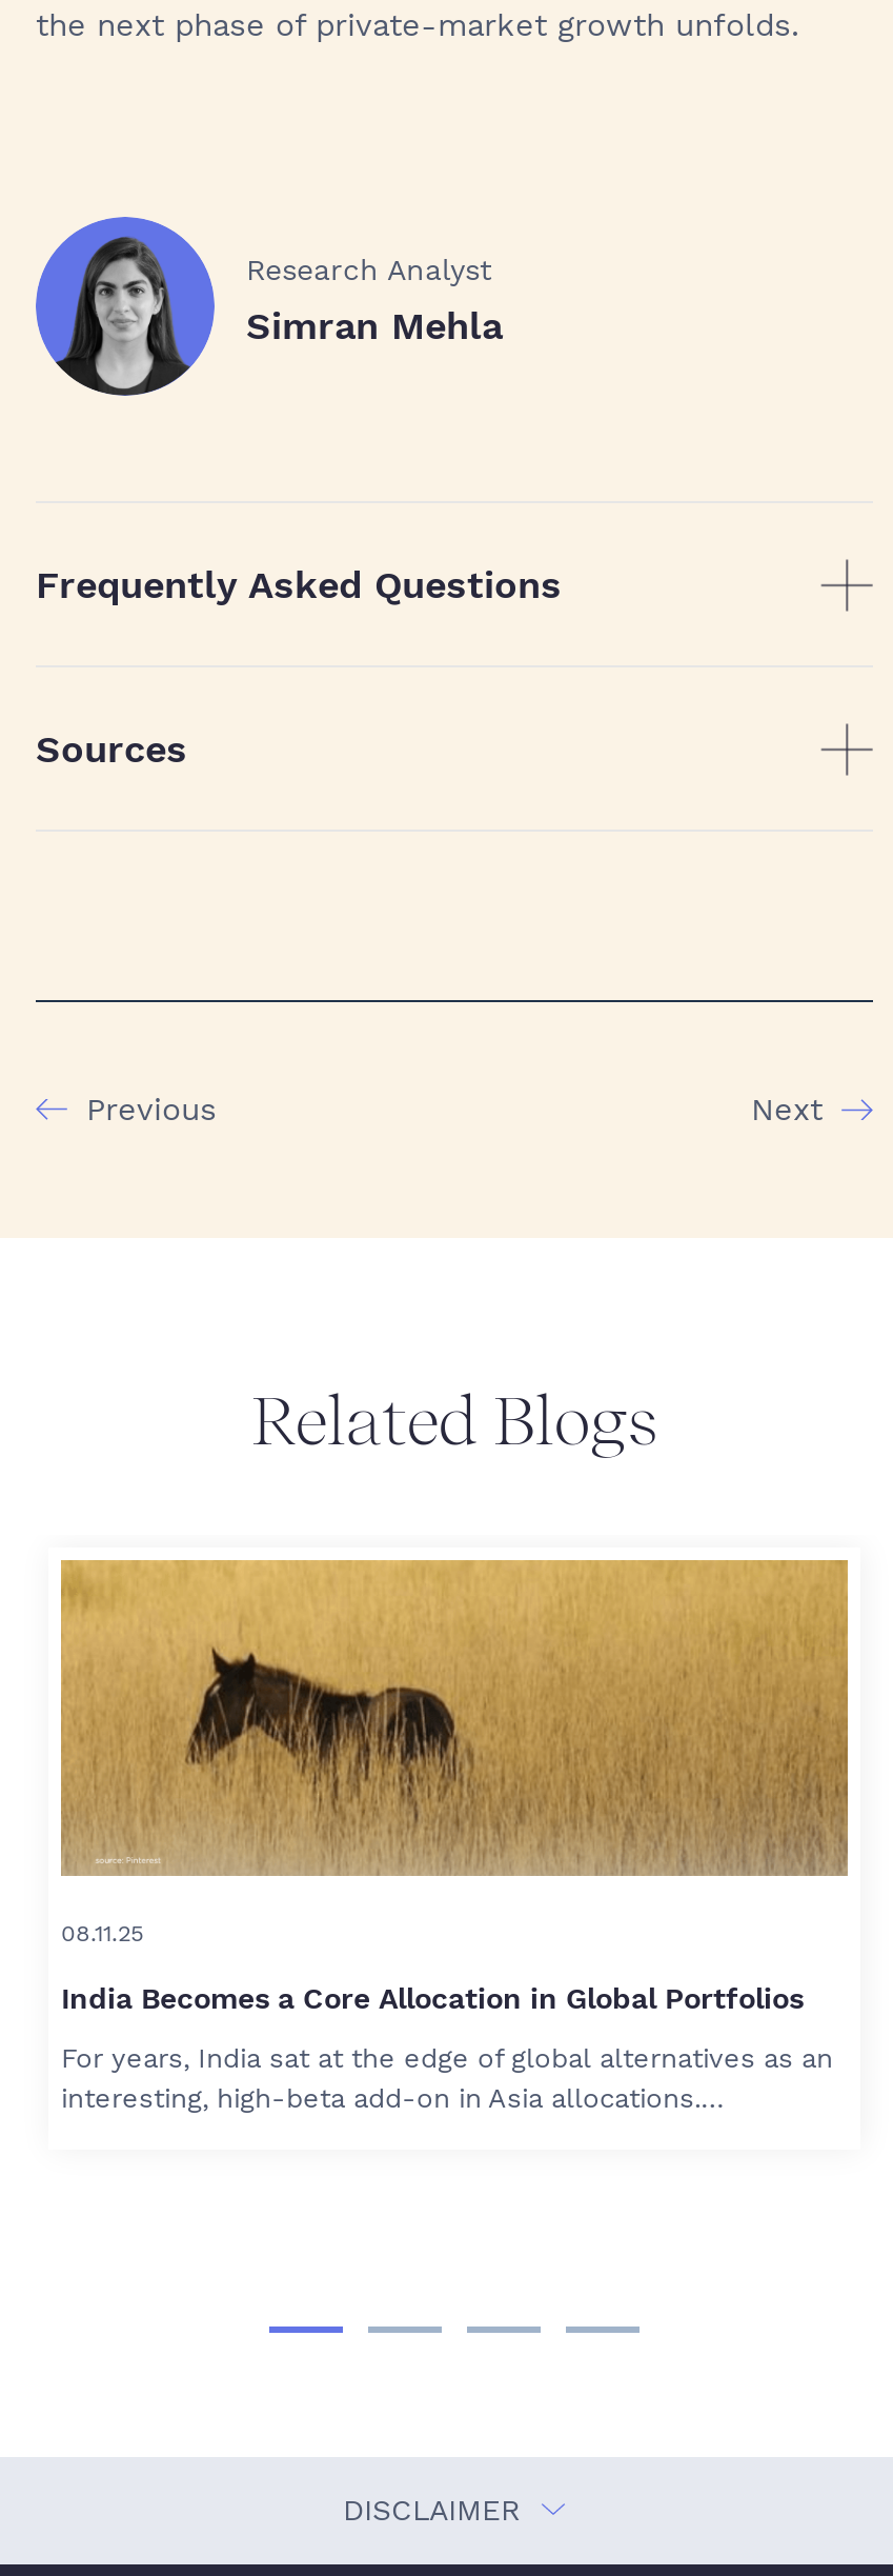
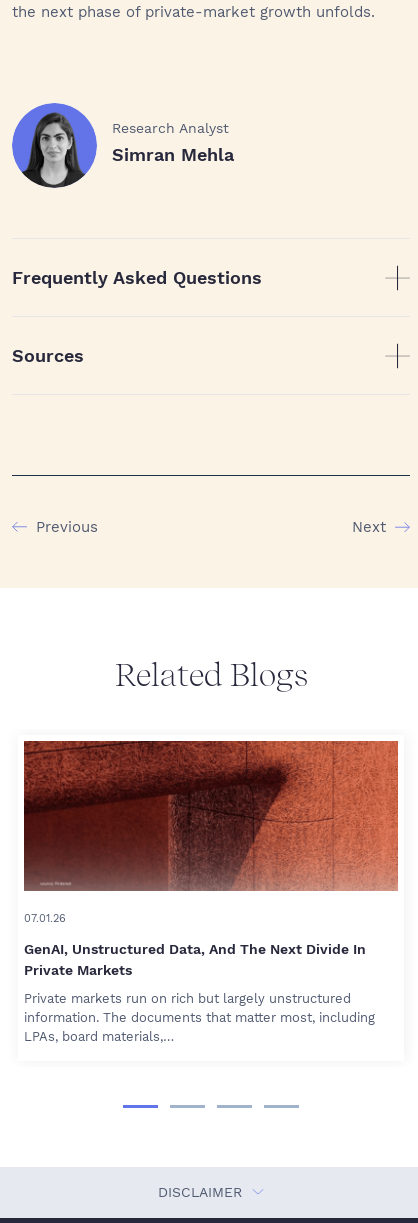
- [image]
- 08.11.25
+ [image]
+ 07.01.26

- India Becomes a Core Allocation in Global Portfolios
+ GenAI, Unstructured Data, And The Next Divide In
+ Private Markets

- For years, India sat at the edge of global alternatives as an
- interesting, high-beta add-on in Asia allocations.…
+ Private markets run on rich but largely unstructured
+ information. The documents that matter most, including
+ LPAs, board materials,…
